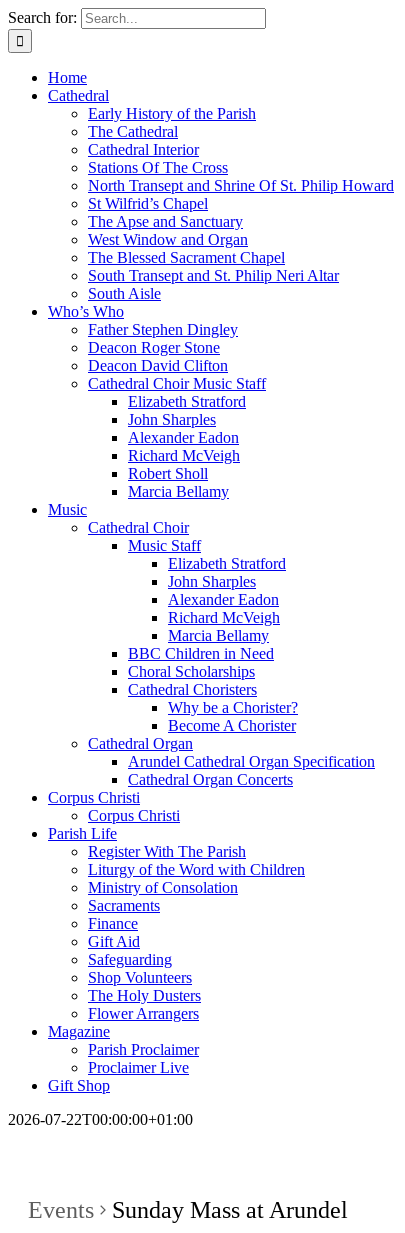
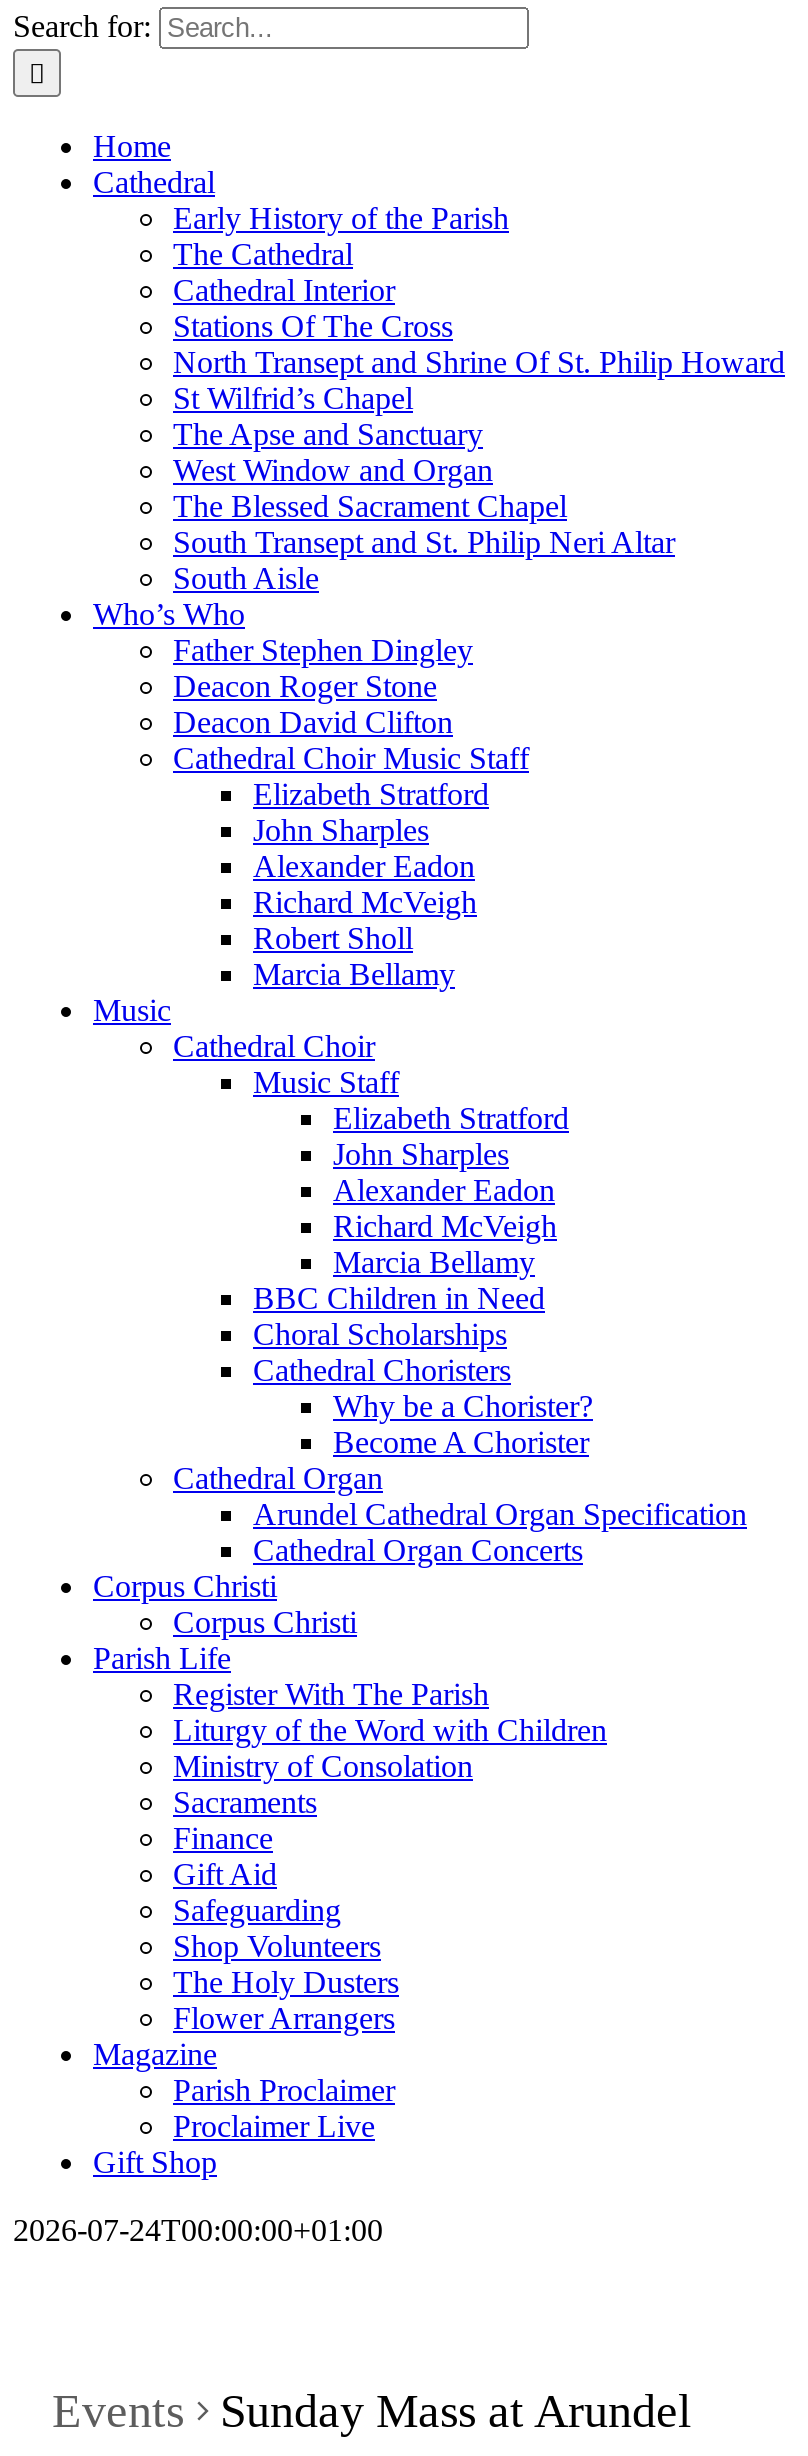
- 2026-07-22T00:00:00+01:00
+ 2026-07-24T00:00:00+01:00
